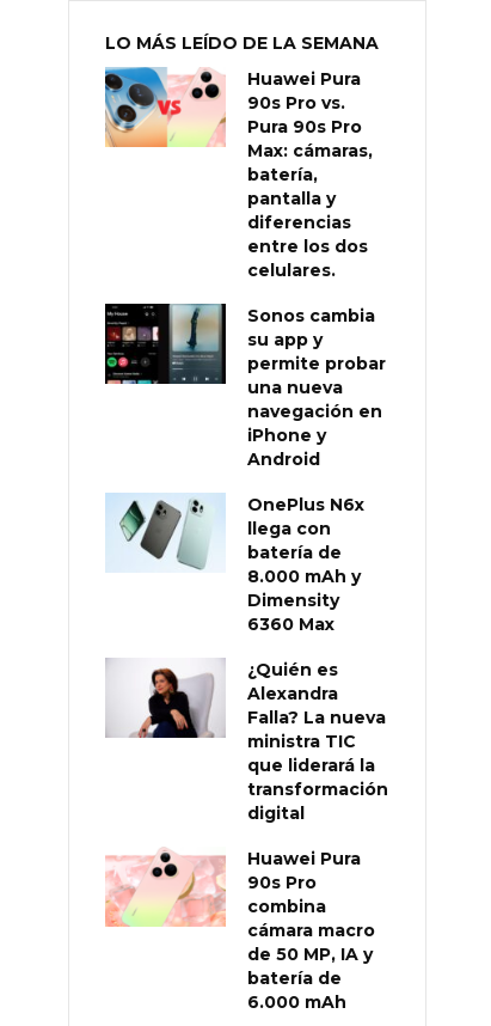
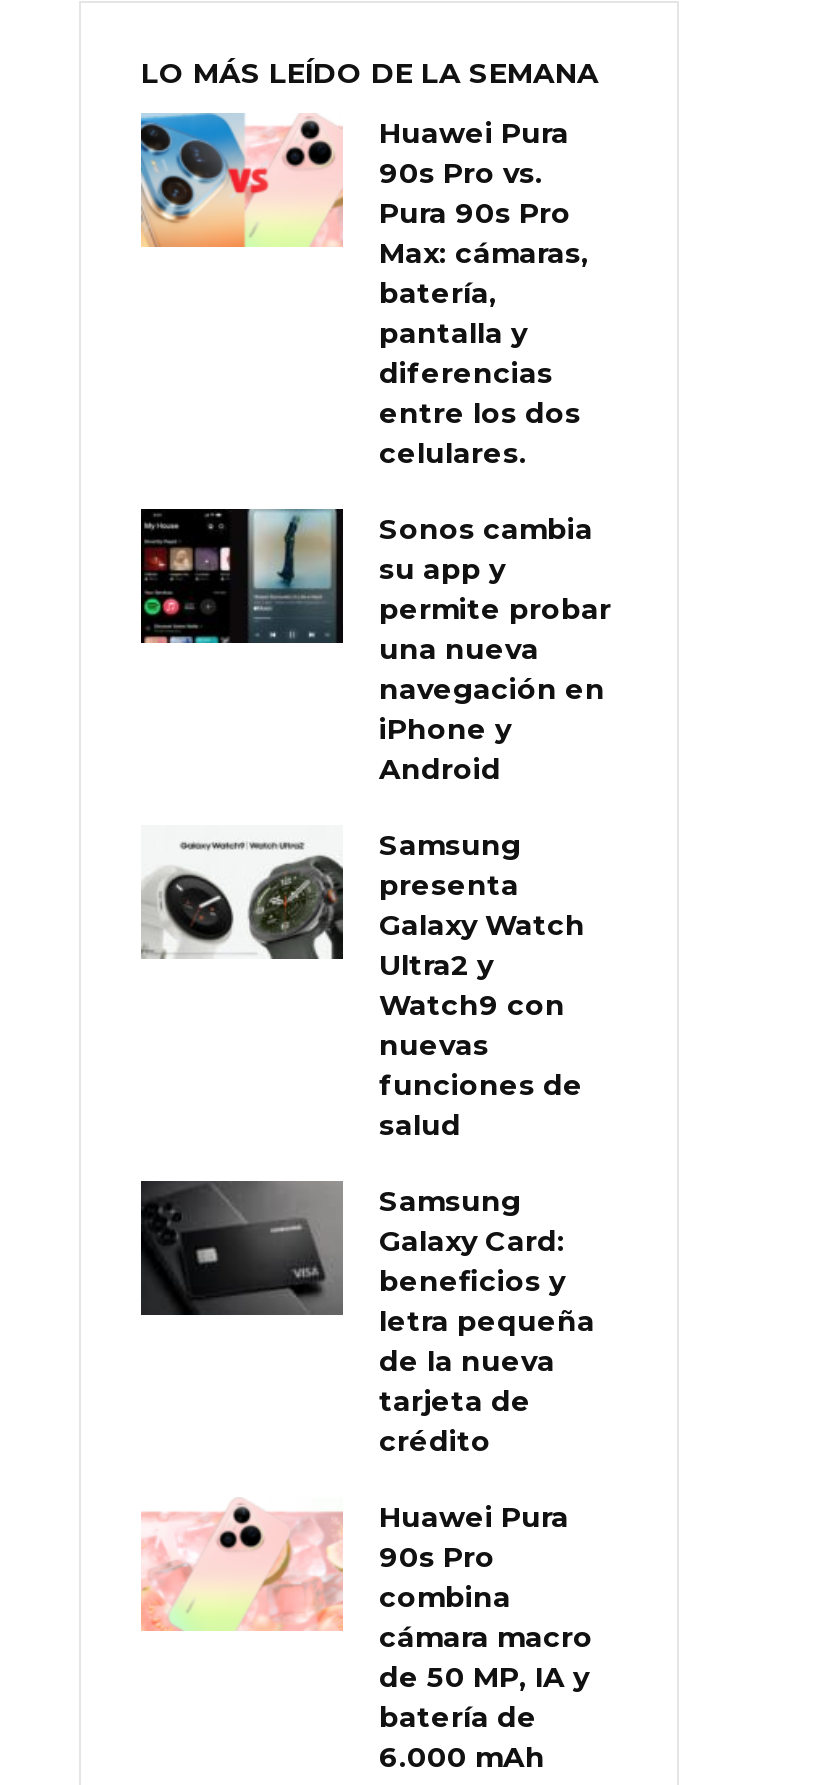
- [image]
- OnePlus N6x
- llega con
- batería de
- 8.000 mAh y
- Dimensity
- 6360 Max
+ [image]
+ Samsung
+ presenta
+ Galaxy Watch
+ Ultra2 y
+ Watch9 con
+ nuevas
+ funciones de
+ salud

- [image]
- ¿Quién es
- Alexandra
- Falla? La nueva
- ministra TIC
- que liderará la
- transformación
- digital
+ [image]
+ Samsung
+ Galaxy Card:
+ beneficios y
+ letra pequeña
+ de la nueva
+ tarjeta de
+ crédito
